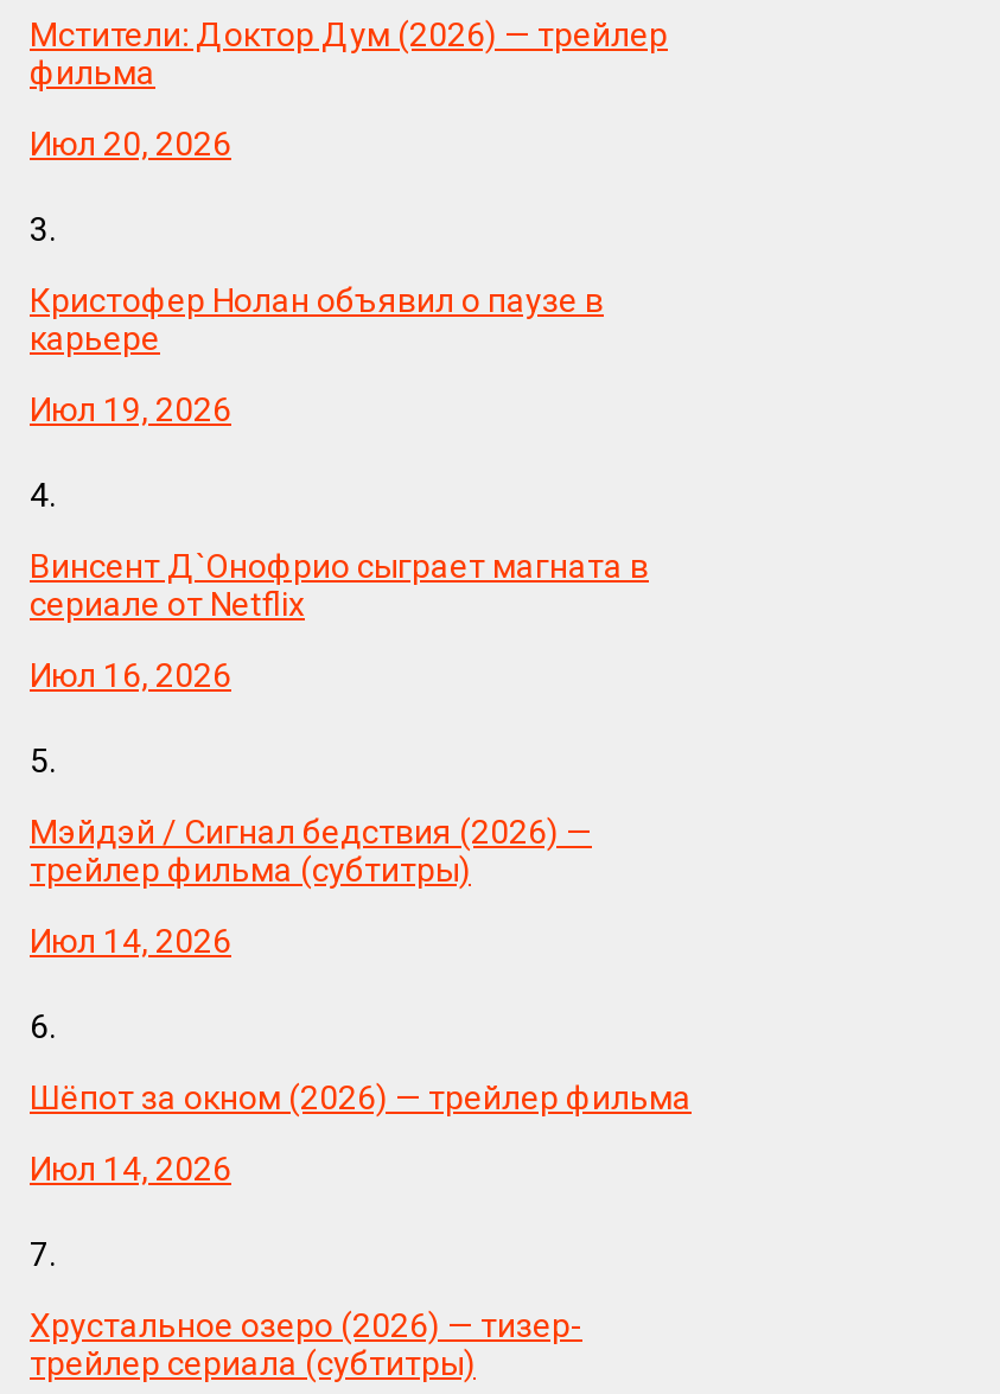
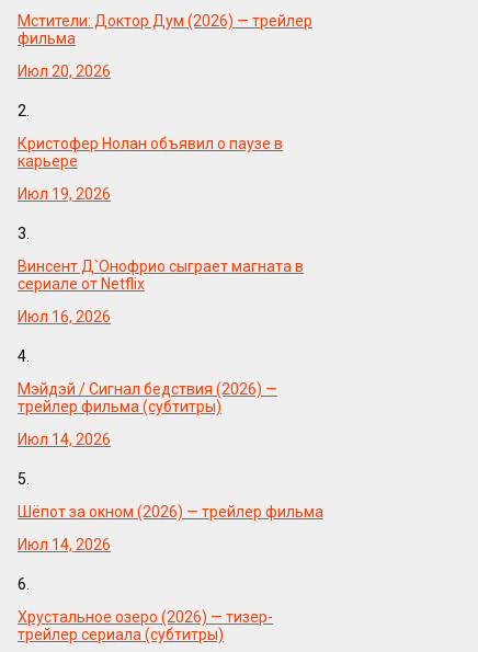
- 3.
+ 2.

- 4.
+ 3.

- 5.
+ 4.

- 6.
+ 5.

- 7.
+ 6.
